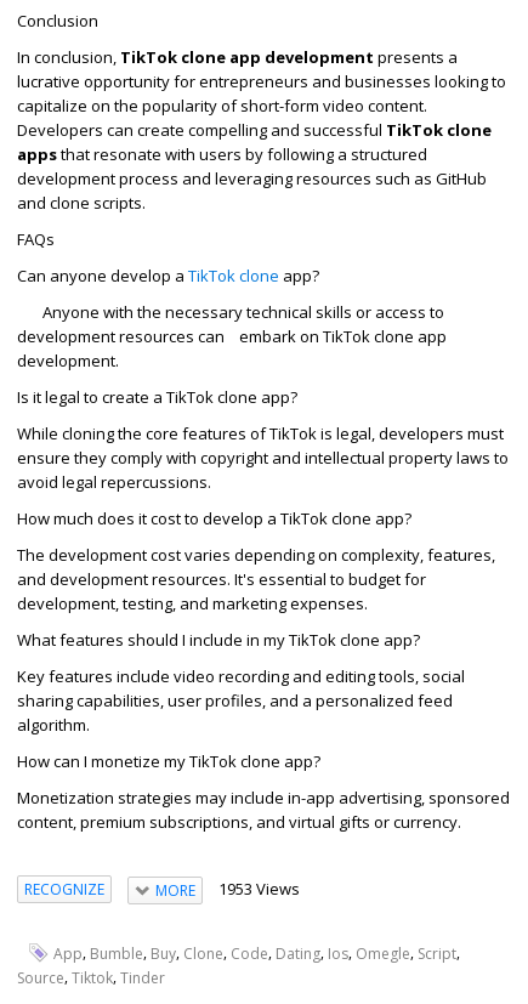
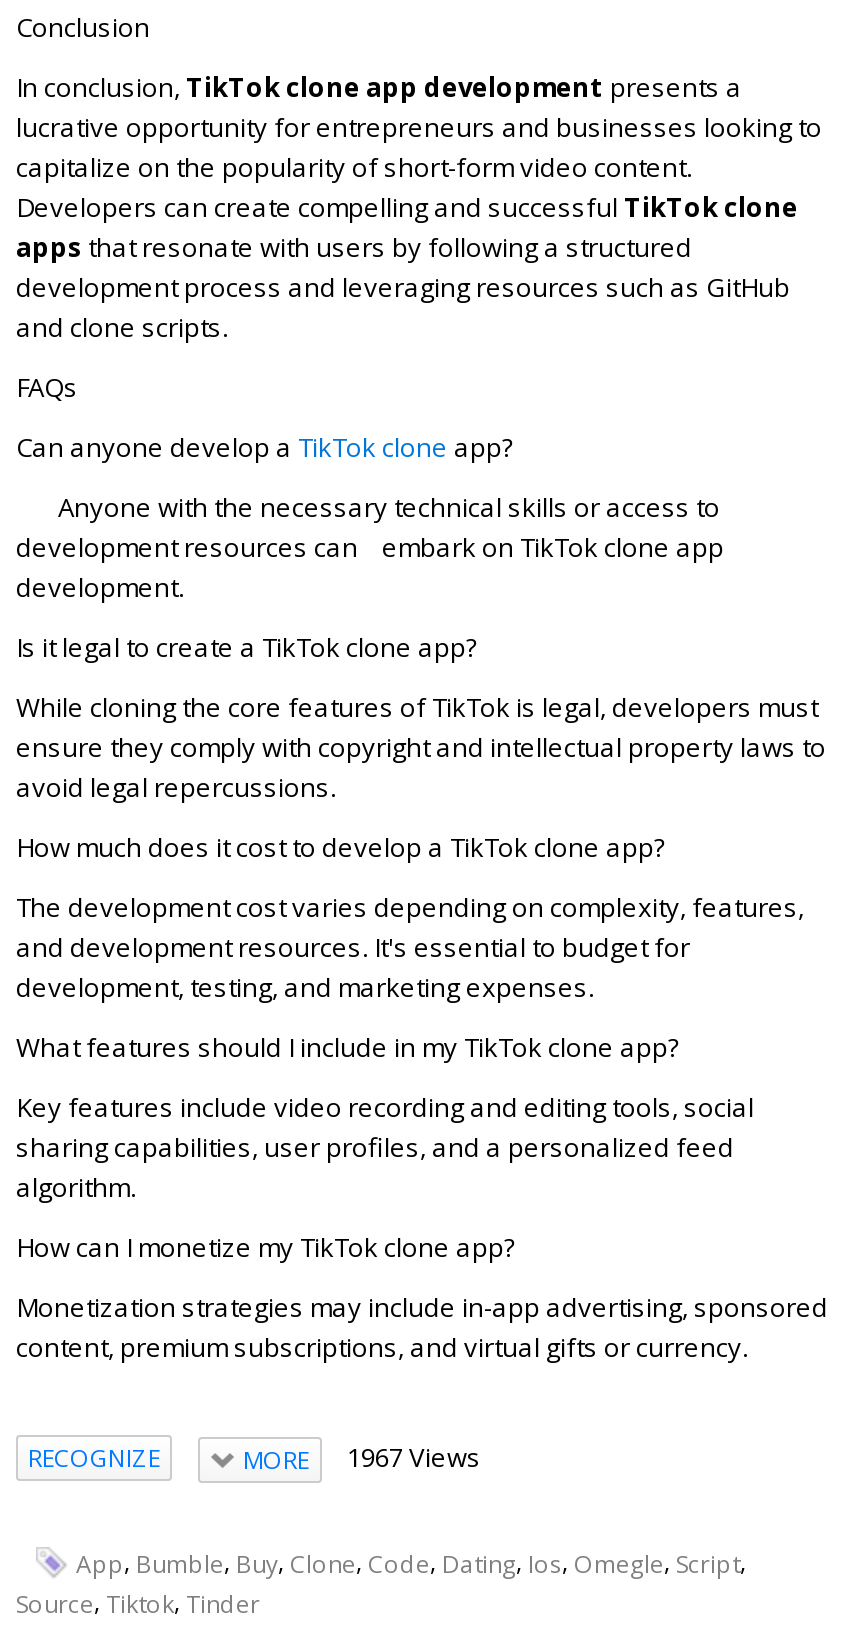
- MORE 1953 Views
+ MORE 1967 Views
